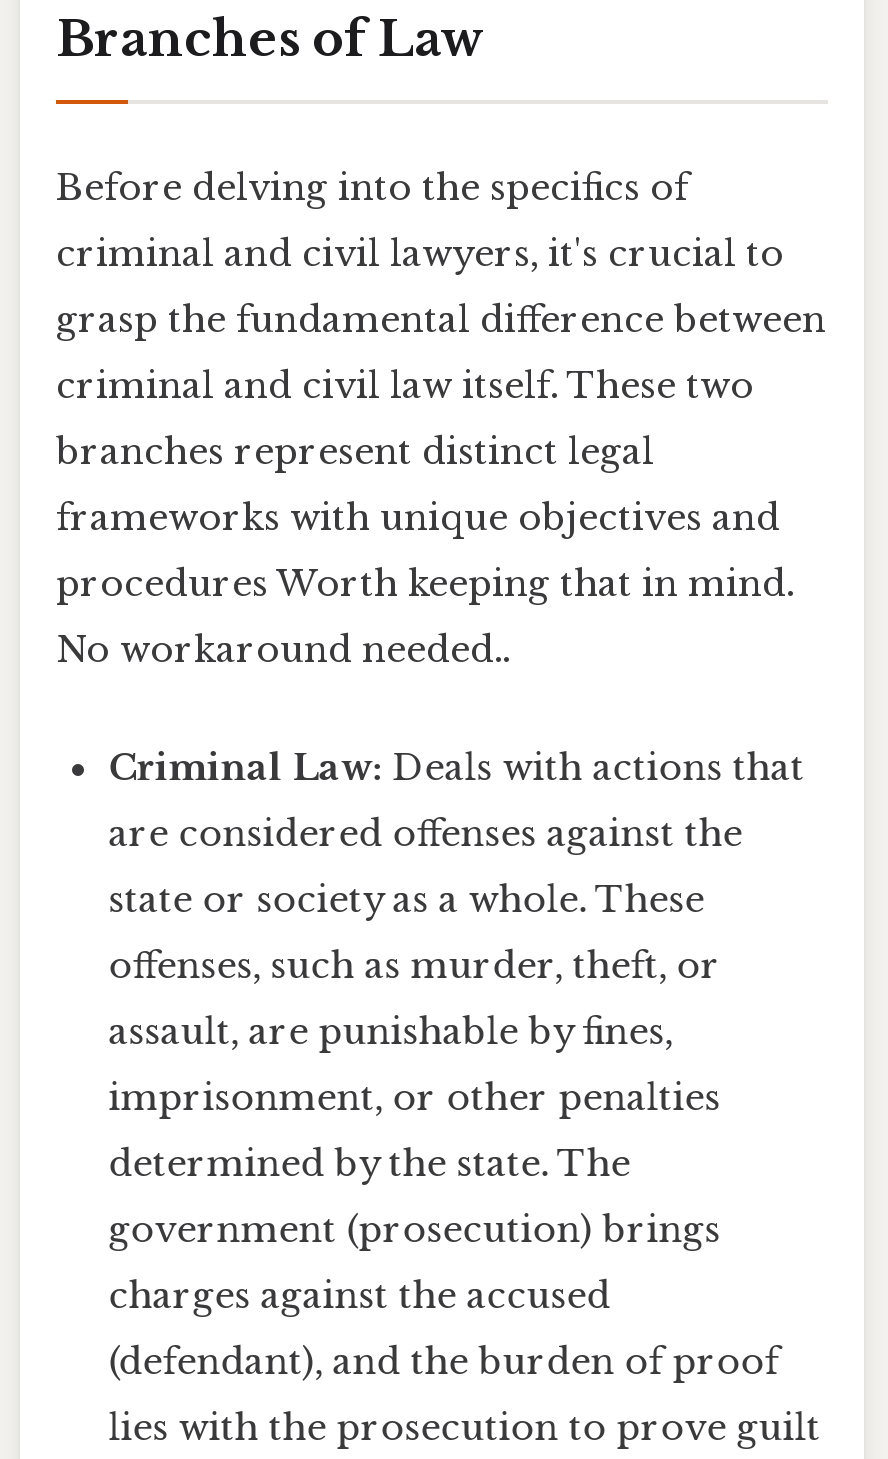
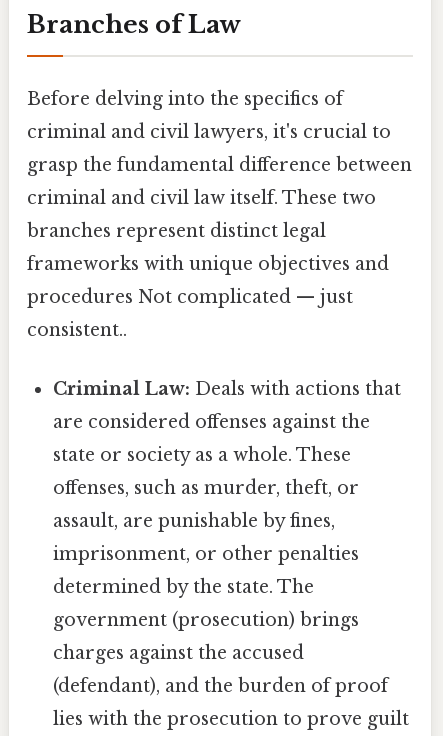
- procedures Worth keeping that in mind.
+ procedures Not complicated — just

- No workaround needed..
+ consistent..
